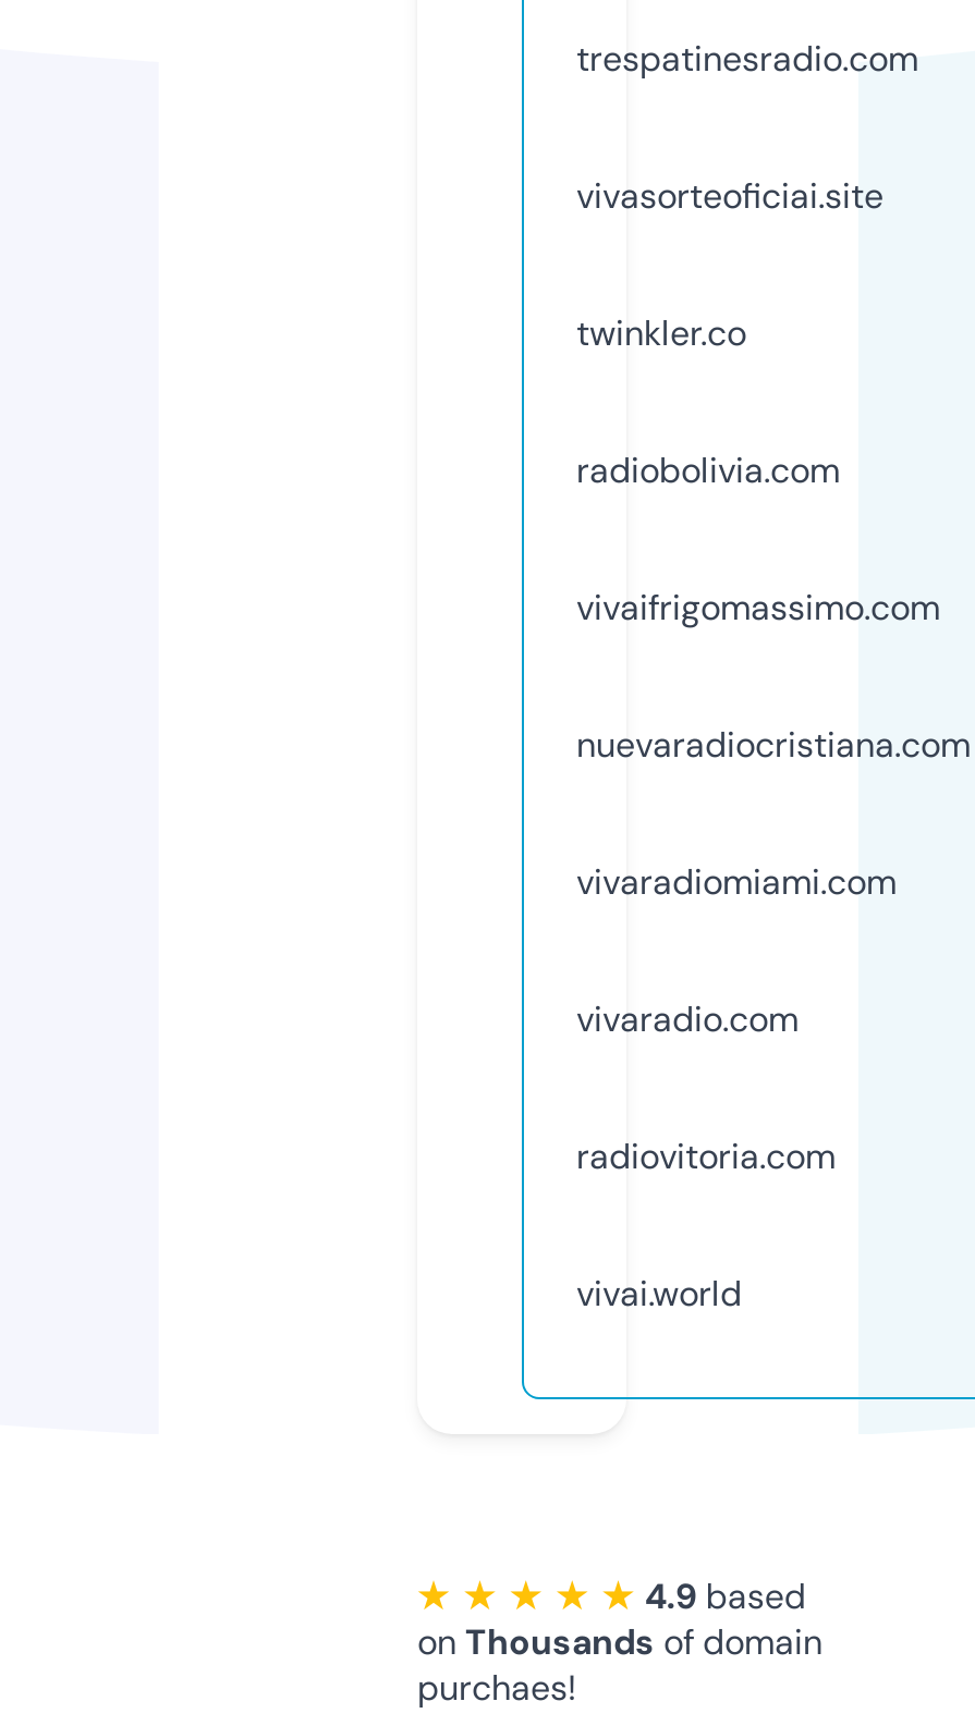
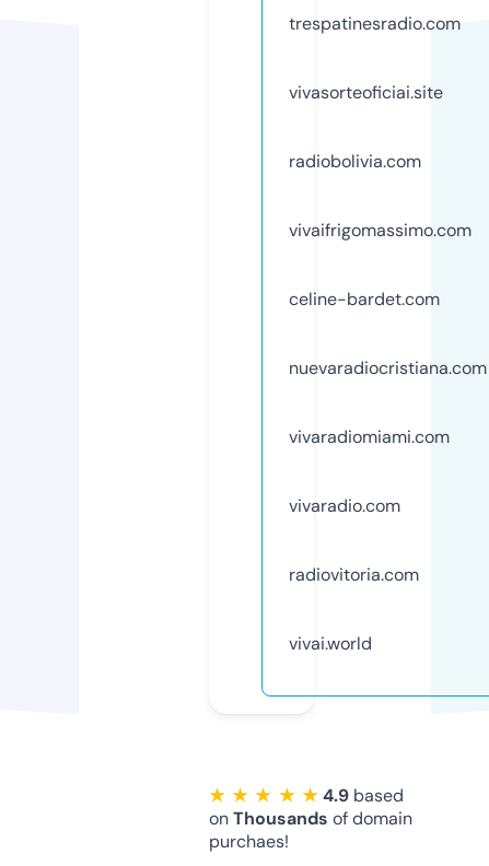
- twinkler.co

moved up: radiobolivia.com | vivaifrigomassimo.com

+ celine-bardet.com
